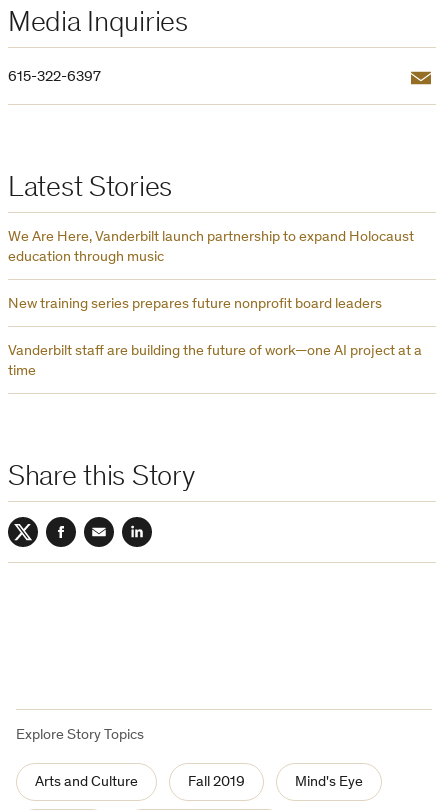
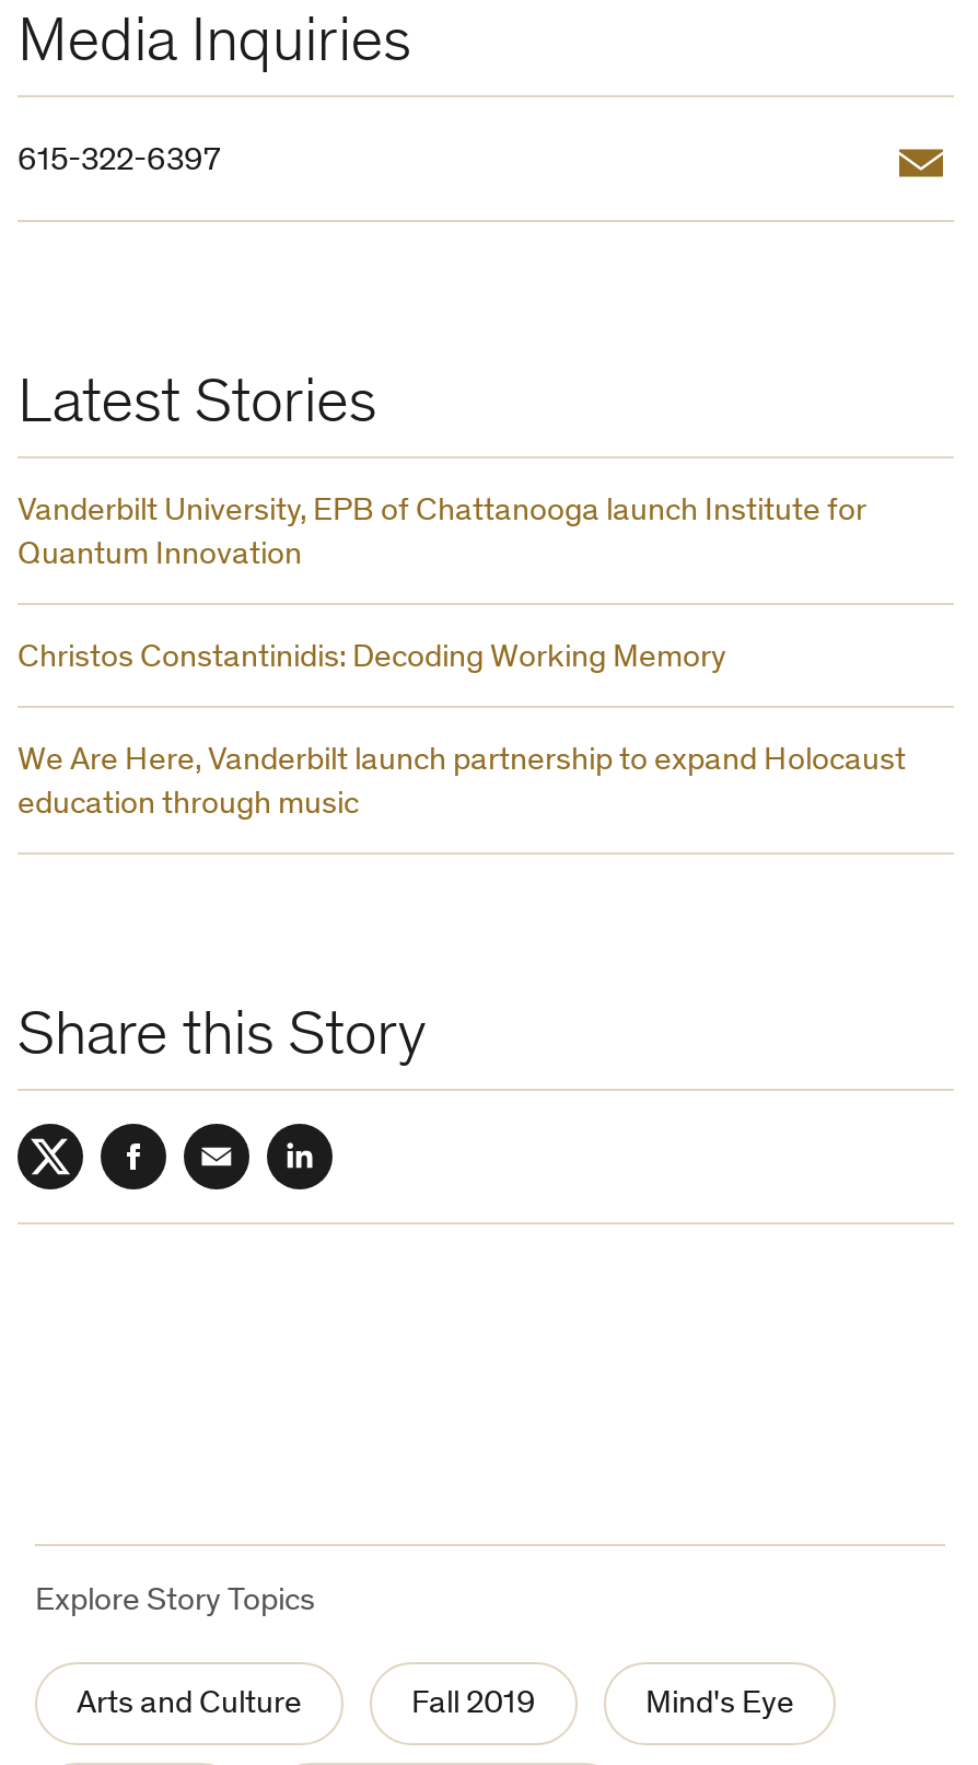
+ Vanderbilt University, EPB of Chattanooga launch Institute for
+ Quantum Innovation
+ Christos Constantinidis: Decoding Working Memory

moved down: We Are Here, Vanderbilt launch partnership to expand Holocaust | education through music

- New training series prepares future nonprofit board leaders
- Vanderbilt staff are building the future of work—one AI project at a
- time
